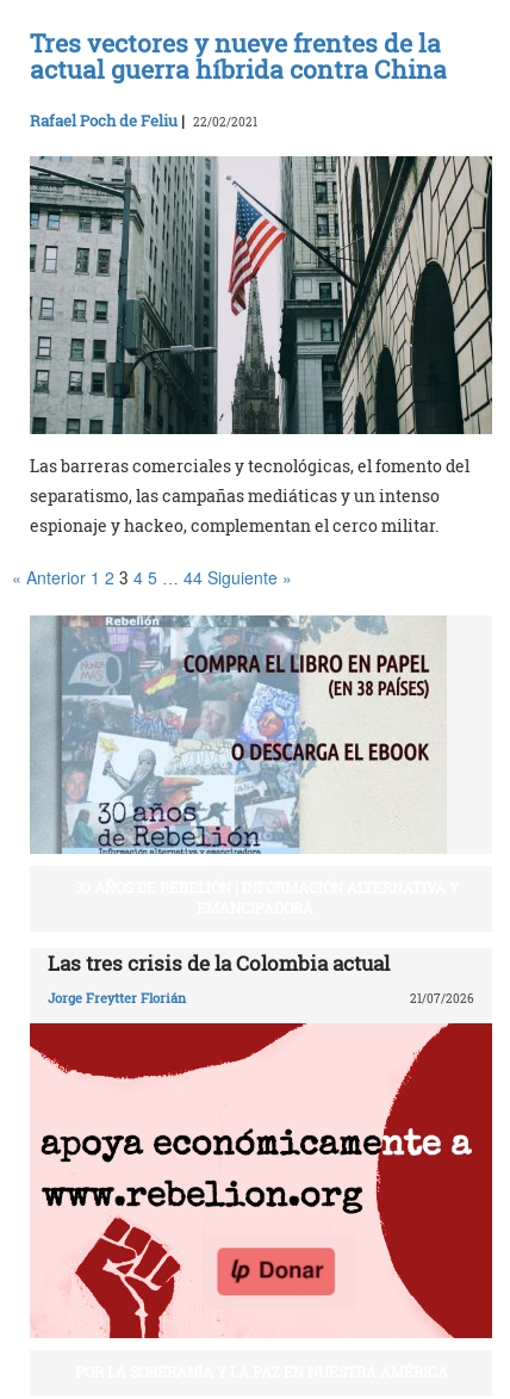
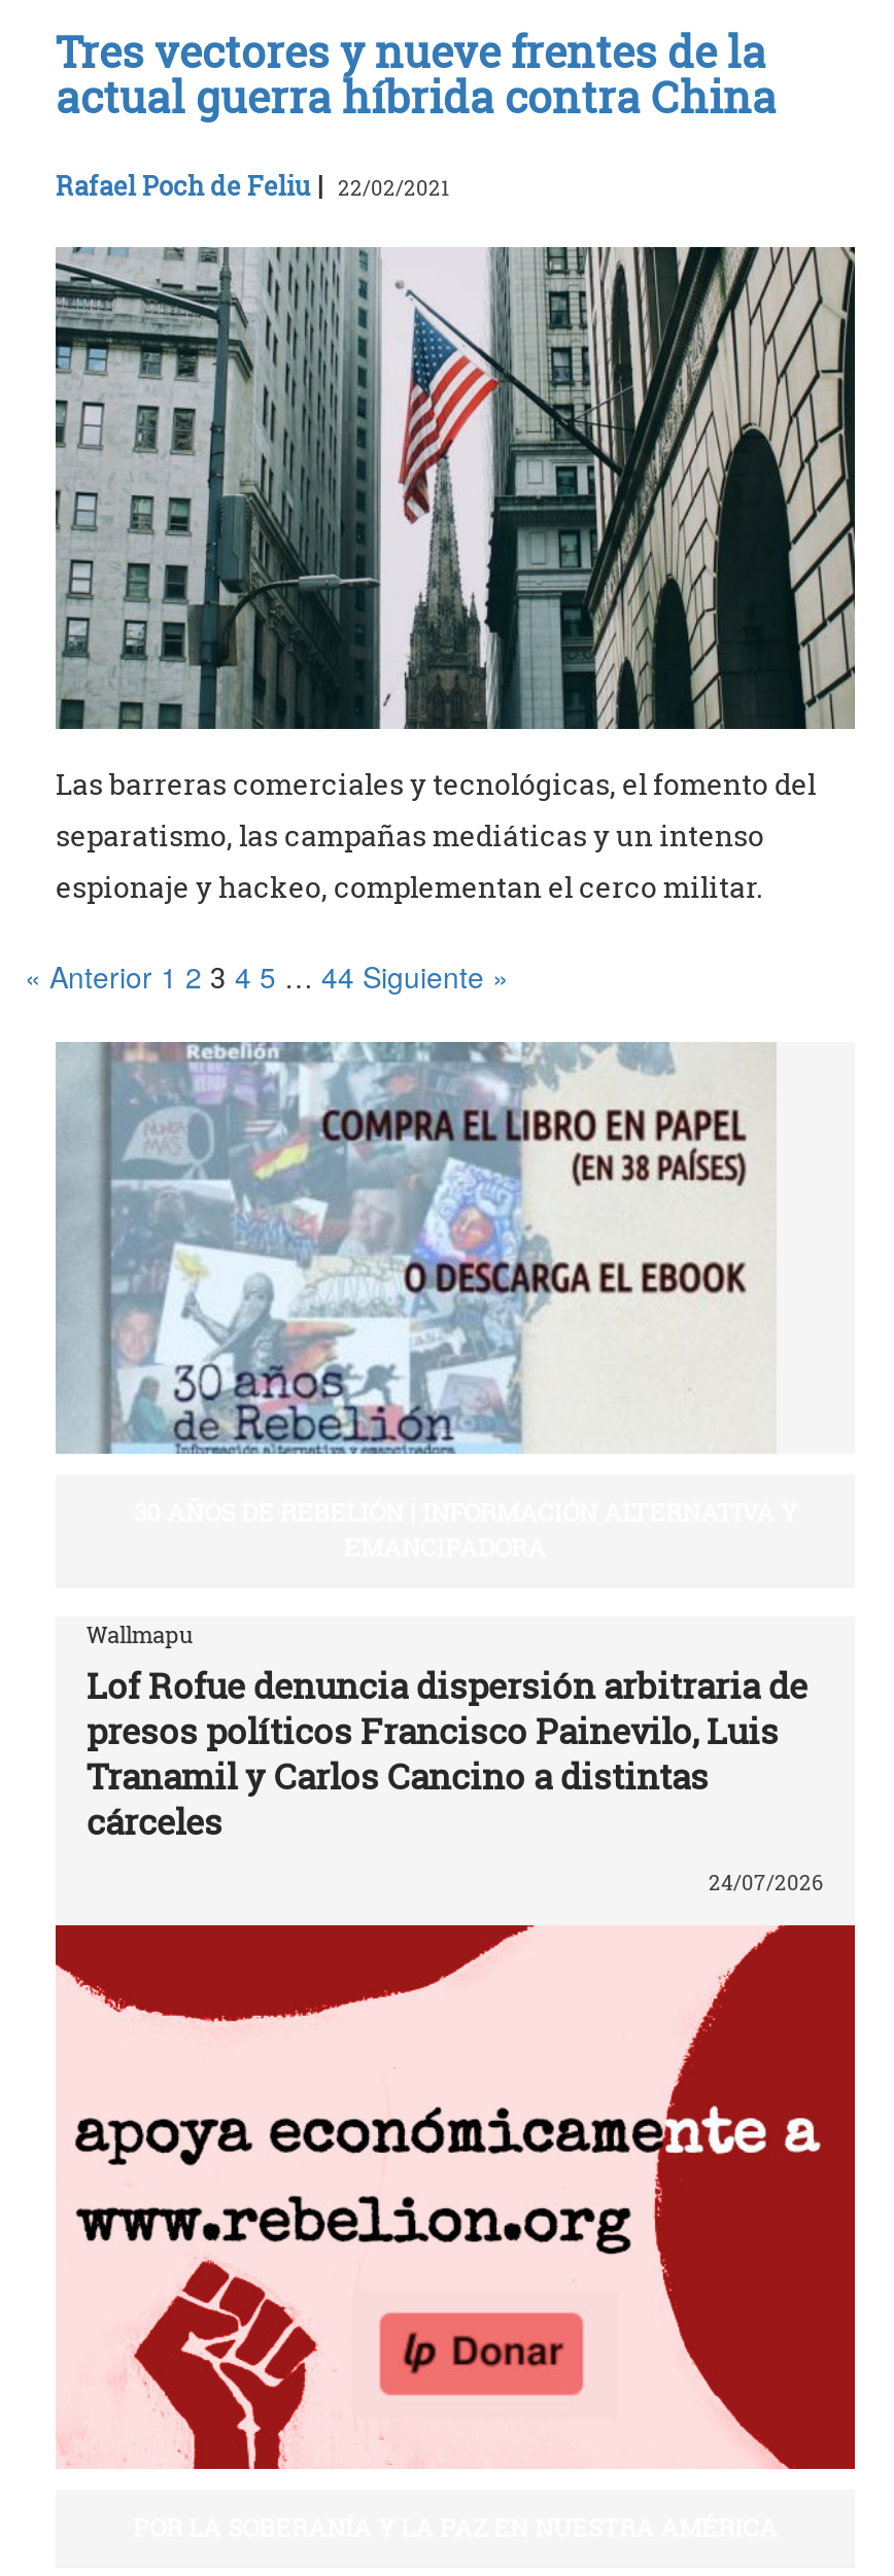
- Las tres crisis de la Colombia actual
+ Wallmapu
+ Lof Rofue denuncia dispersión arbitraria de
+ presos políticos Francisco Painevilo, Luis
+ Tranamil y Carlos Cancino a distintas
+ cárceles

- Jorge Freytter Florián
- 21/07/2026
+ 24/07/2026
